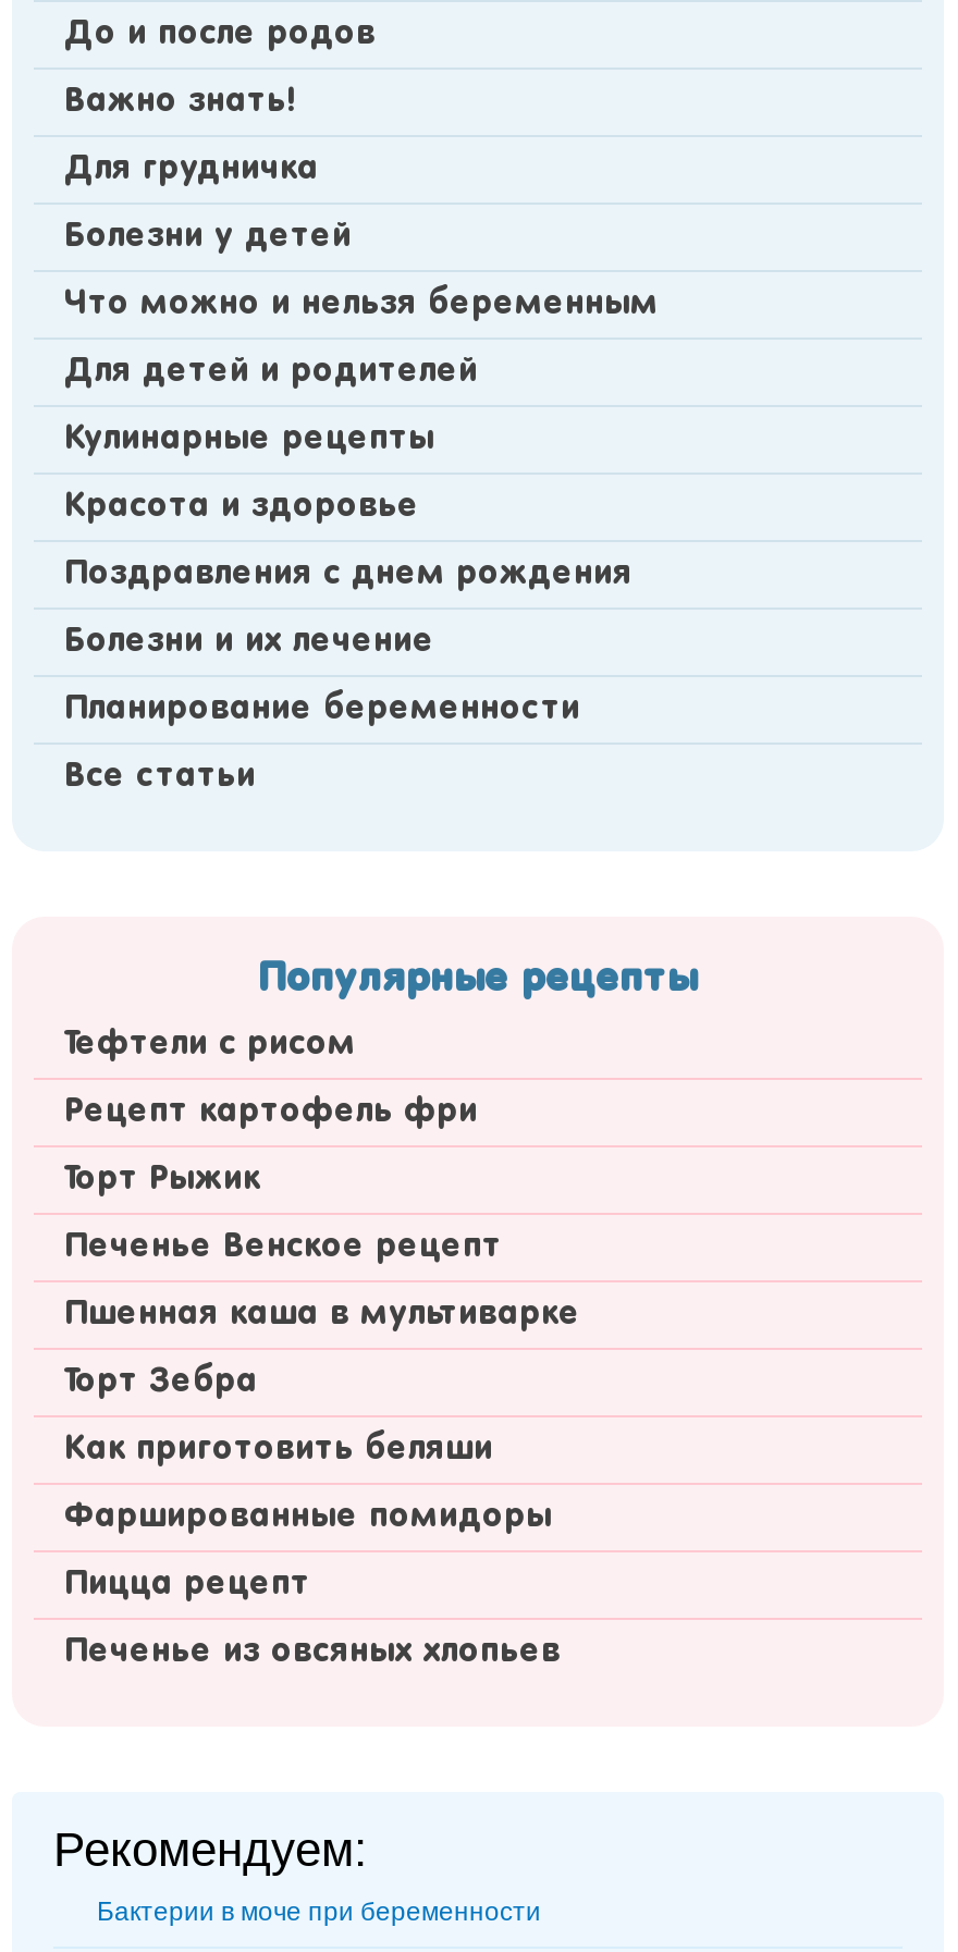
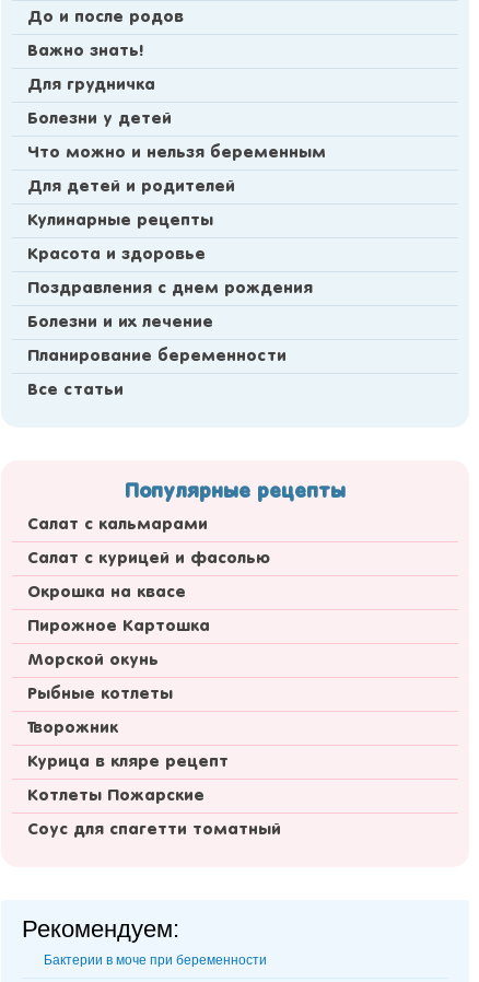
- Тефтели с рисом
+ Салат с кальмарами

- Рецепт картофель фри
+ Салат с курицей и фасолью

- Торт Рыжик
+ Окрошка на квасе

- Печенье Венское рецепт
+ Пирожное Картошка

- Пшенная каша в мультиварке
+ Морской окунь

- Торт Зебра
+ Рыбные котлеты

- Как приготовить беляши
+ Творожник

- Фаршированные помидоры
+ Курица в кляре рецепт

- Пицца рецепт
+ Котлеты Пожарские

- Печенье из овсяных хлопьев
+ Соус для спагетти томатный
